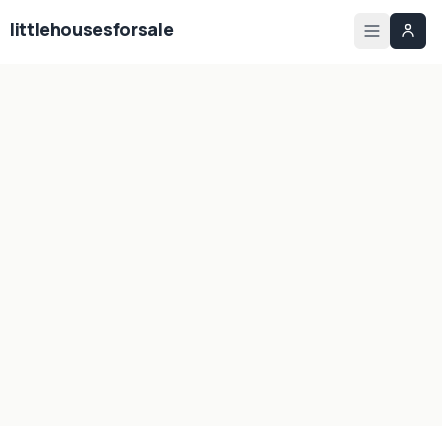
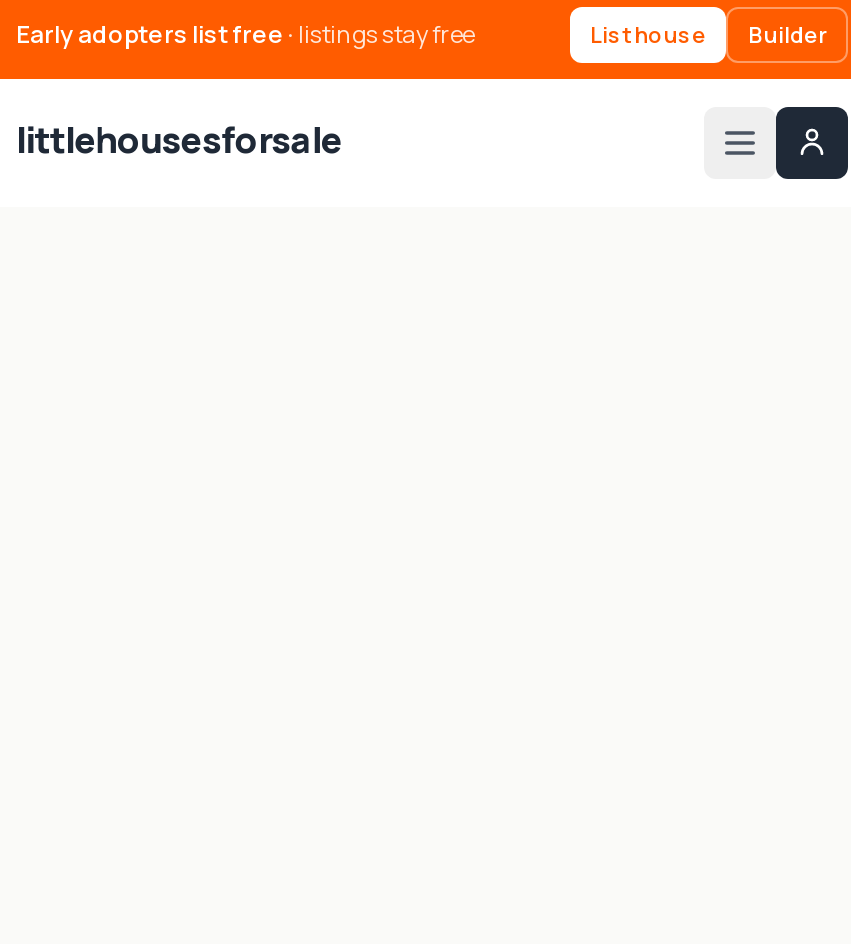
+ Early adopters list free · listings stay free
+ List house
+ Builder
